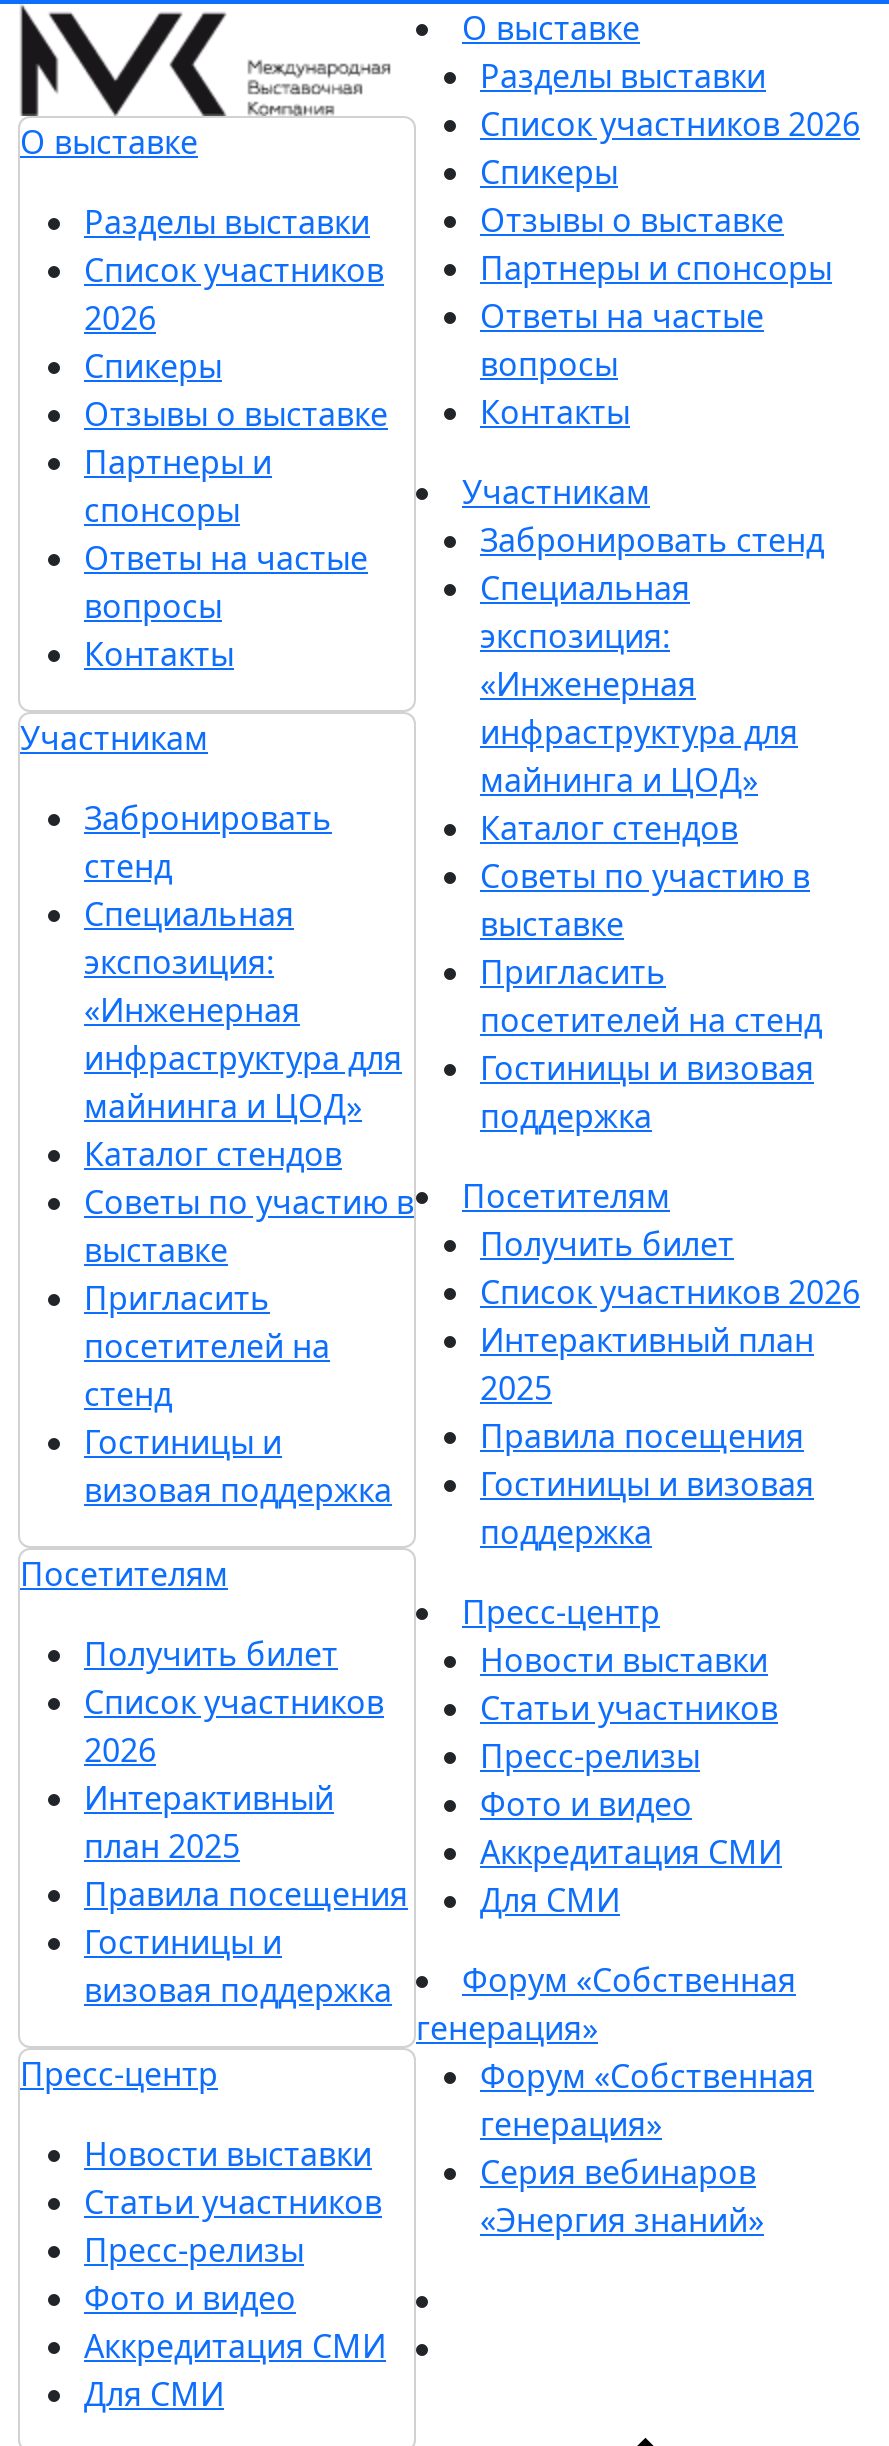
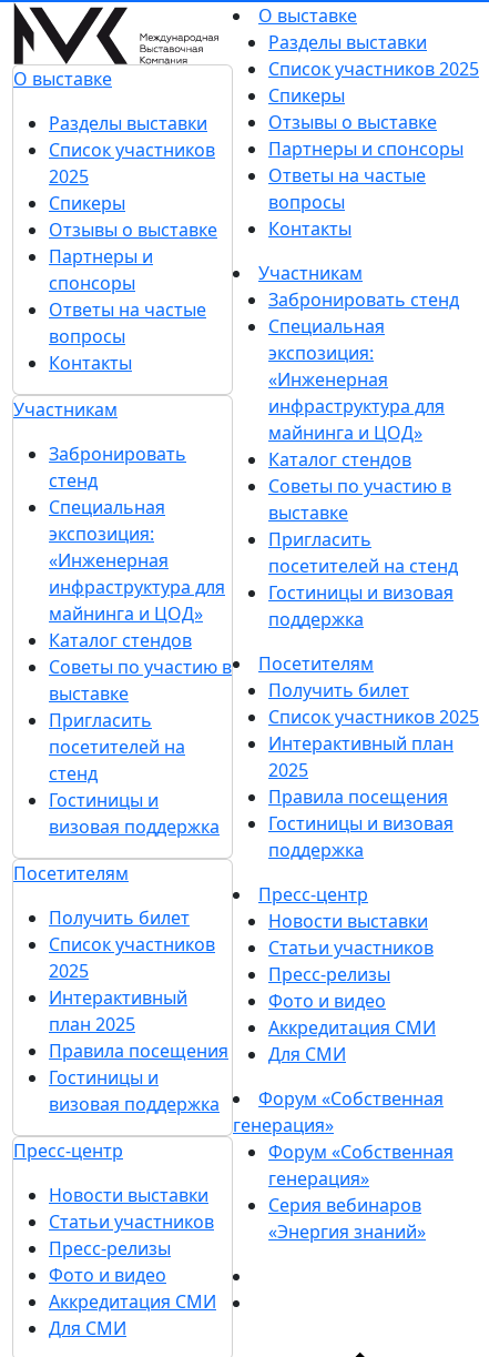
- Список участников 2026
+ Список участников 2025

- 2026
+ 2025

- Список участников 2026
+ Список участников 2025

- 2026
+ 2025
